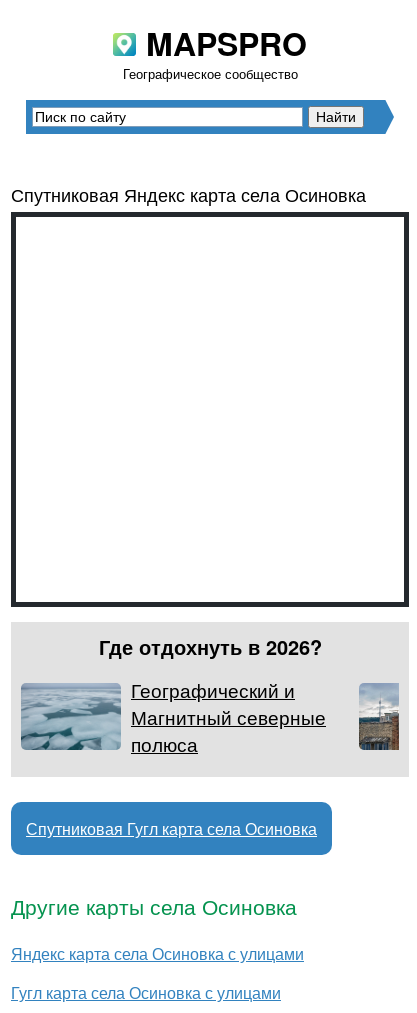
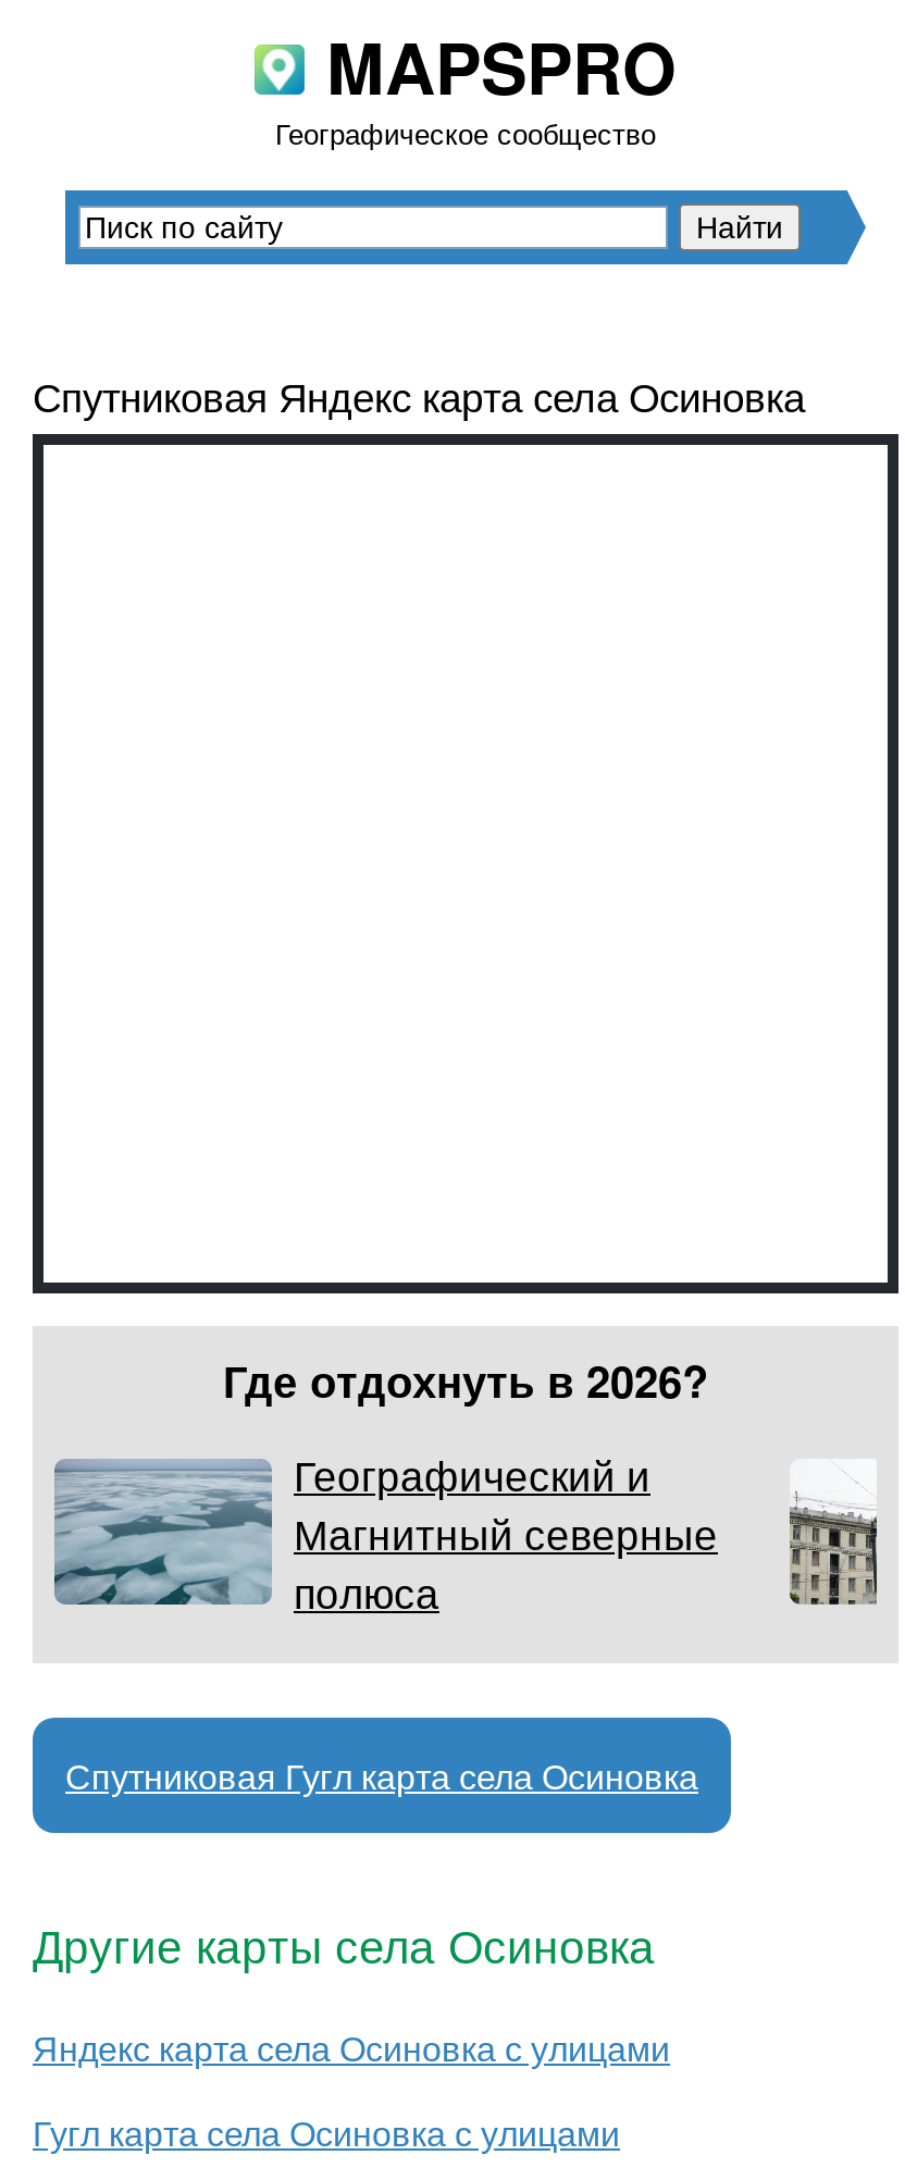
- [image]
+ [image]
